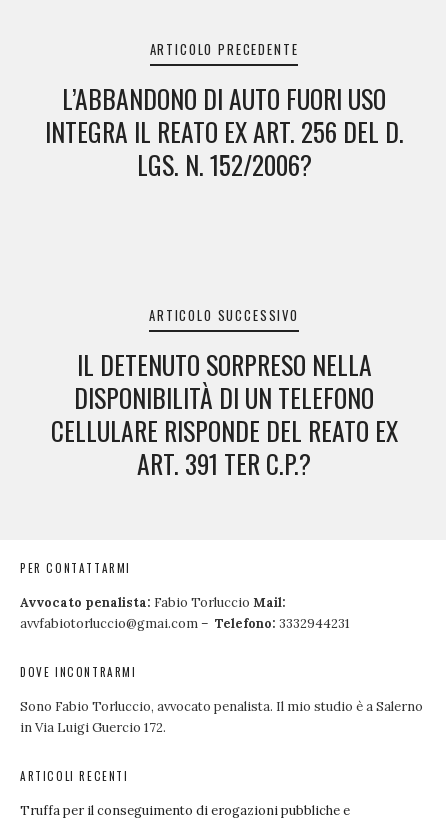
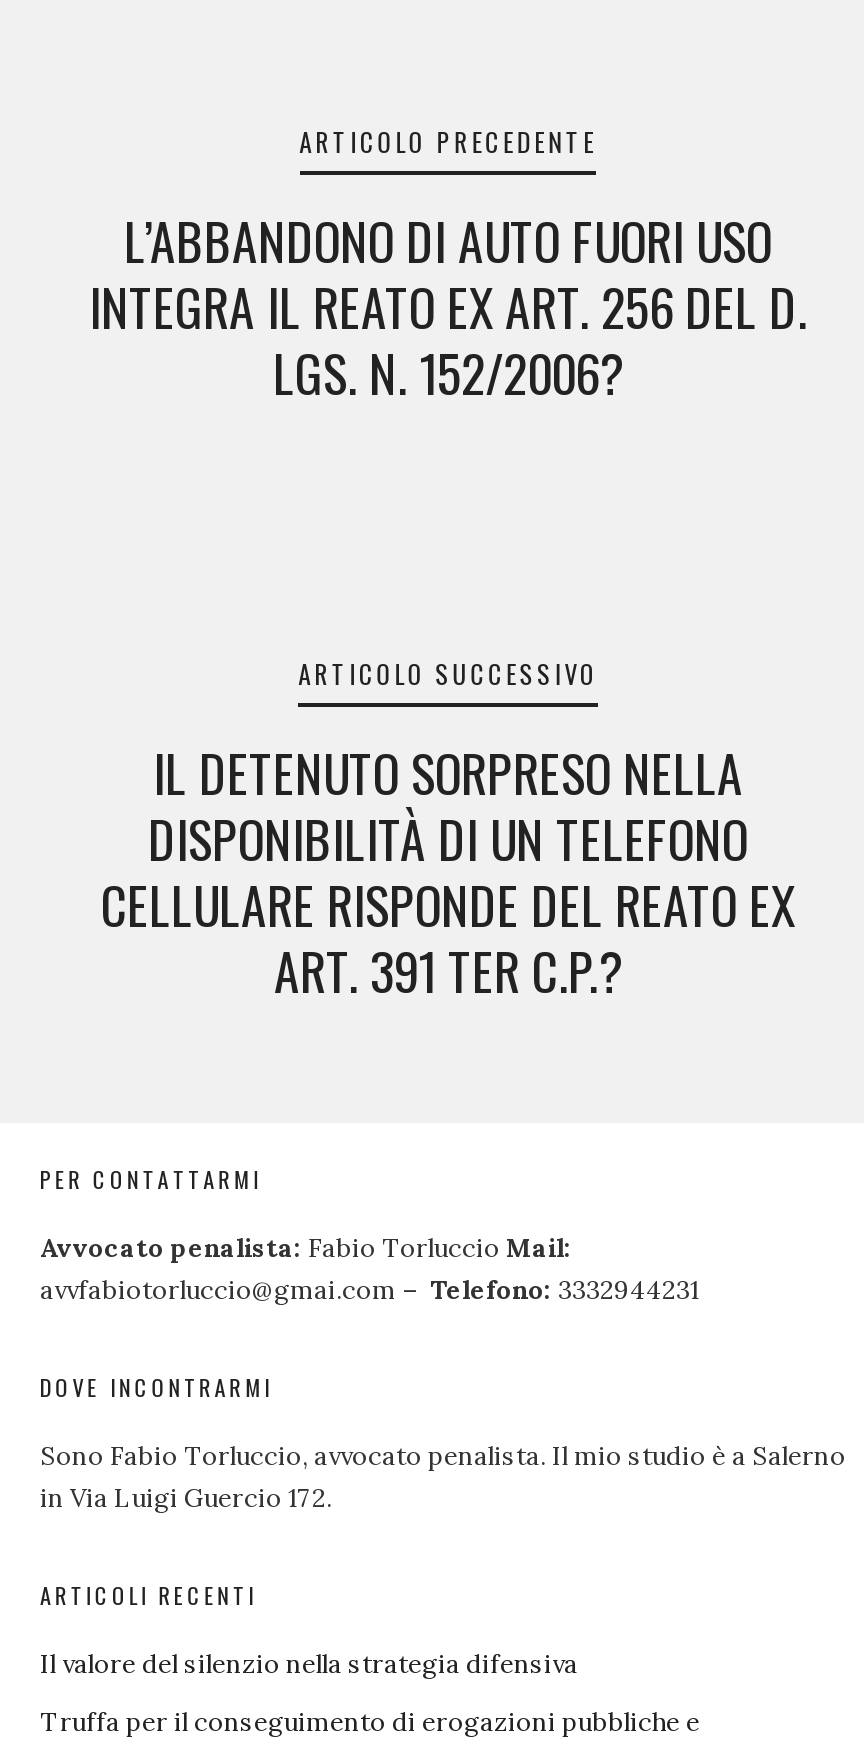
+ Il valore del silenzio nella strategia difensiva
